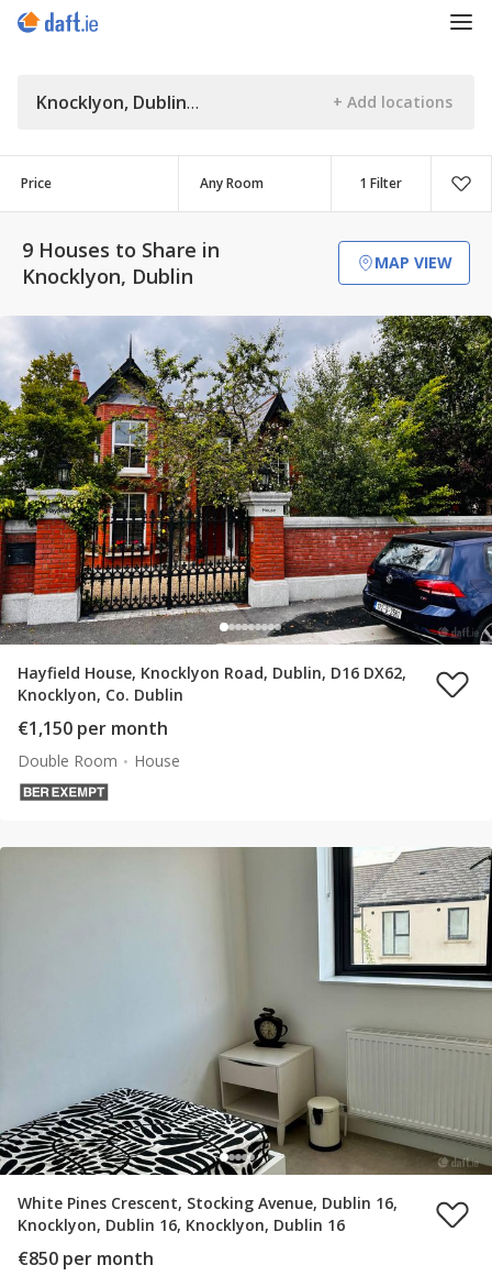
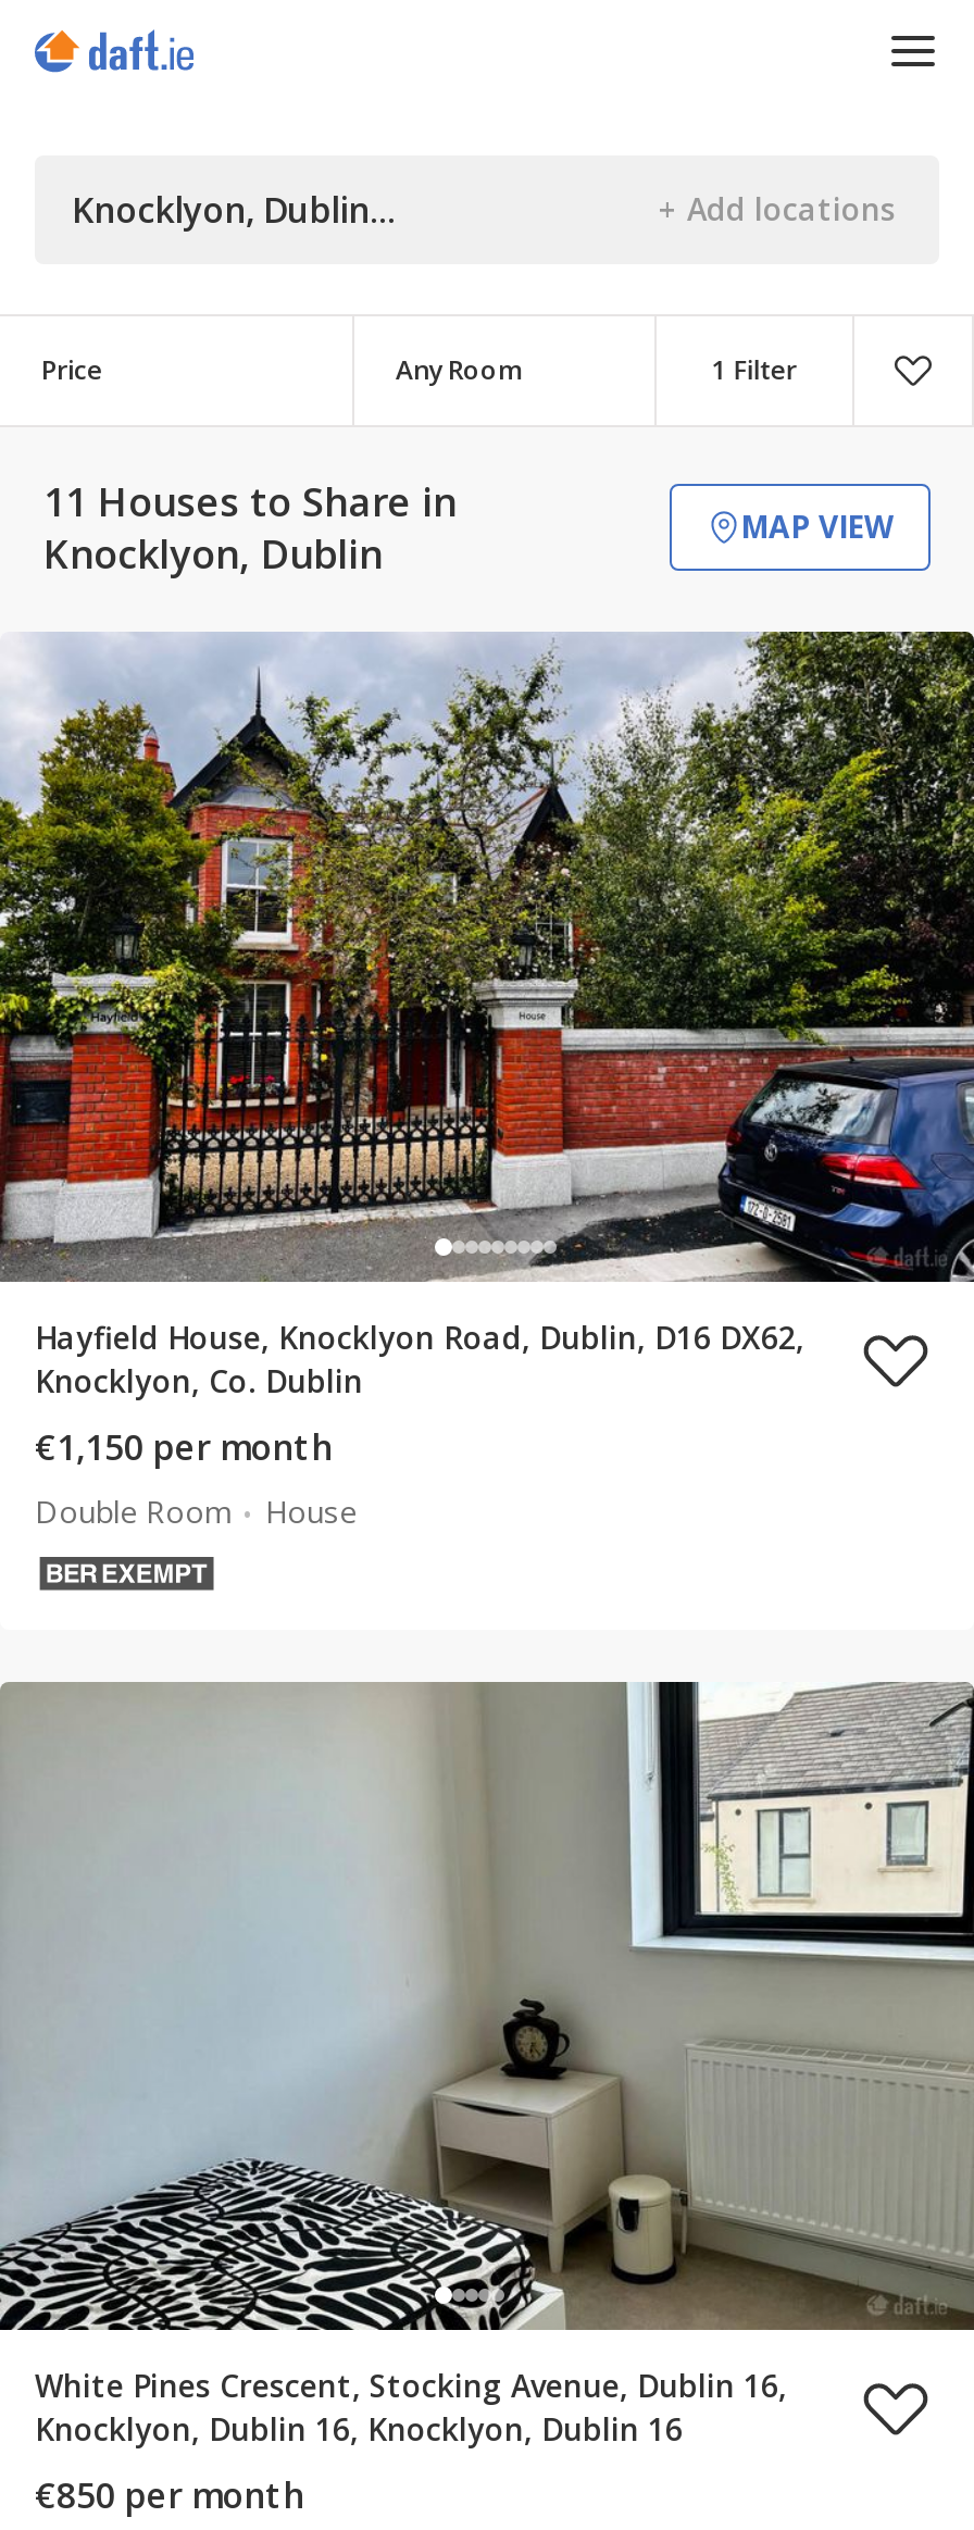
- 9 Houses to Share in
+ 11 Houses to Share in
